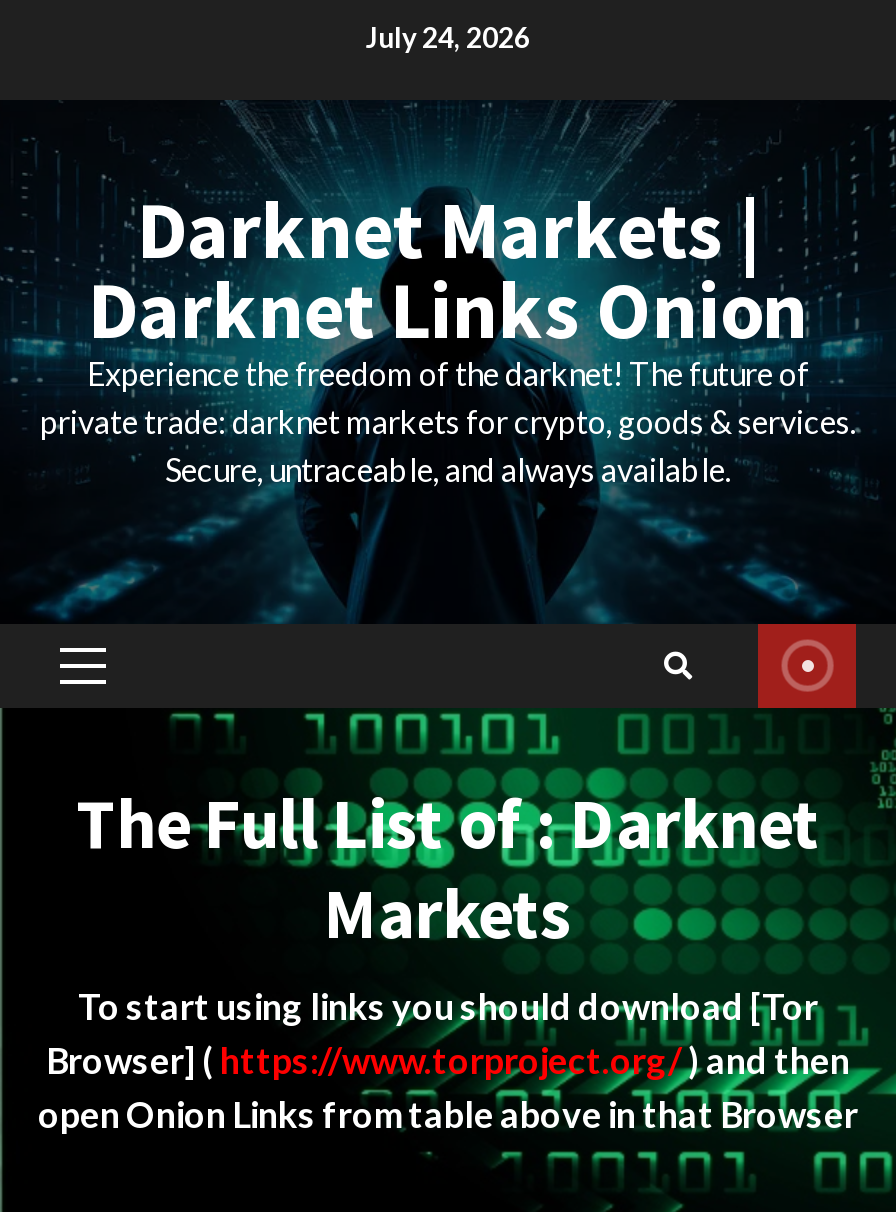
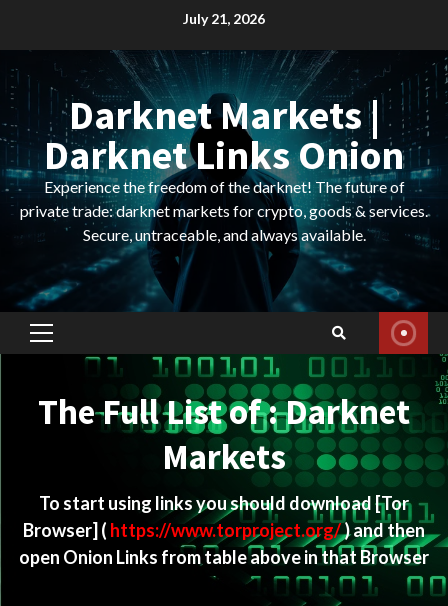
- July 24, 2026
+ July 21, 2026
